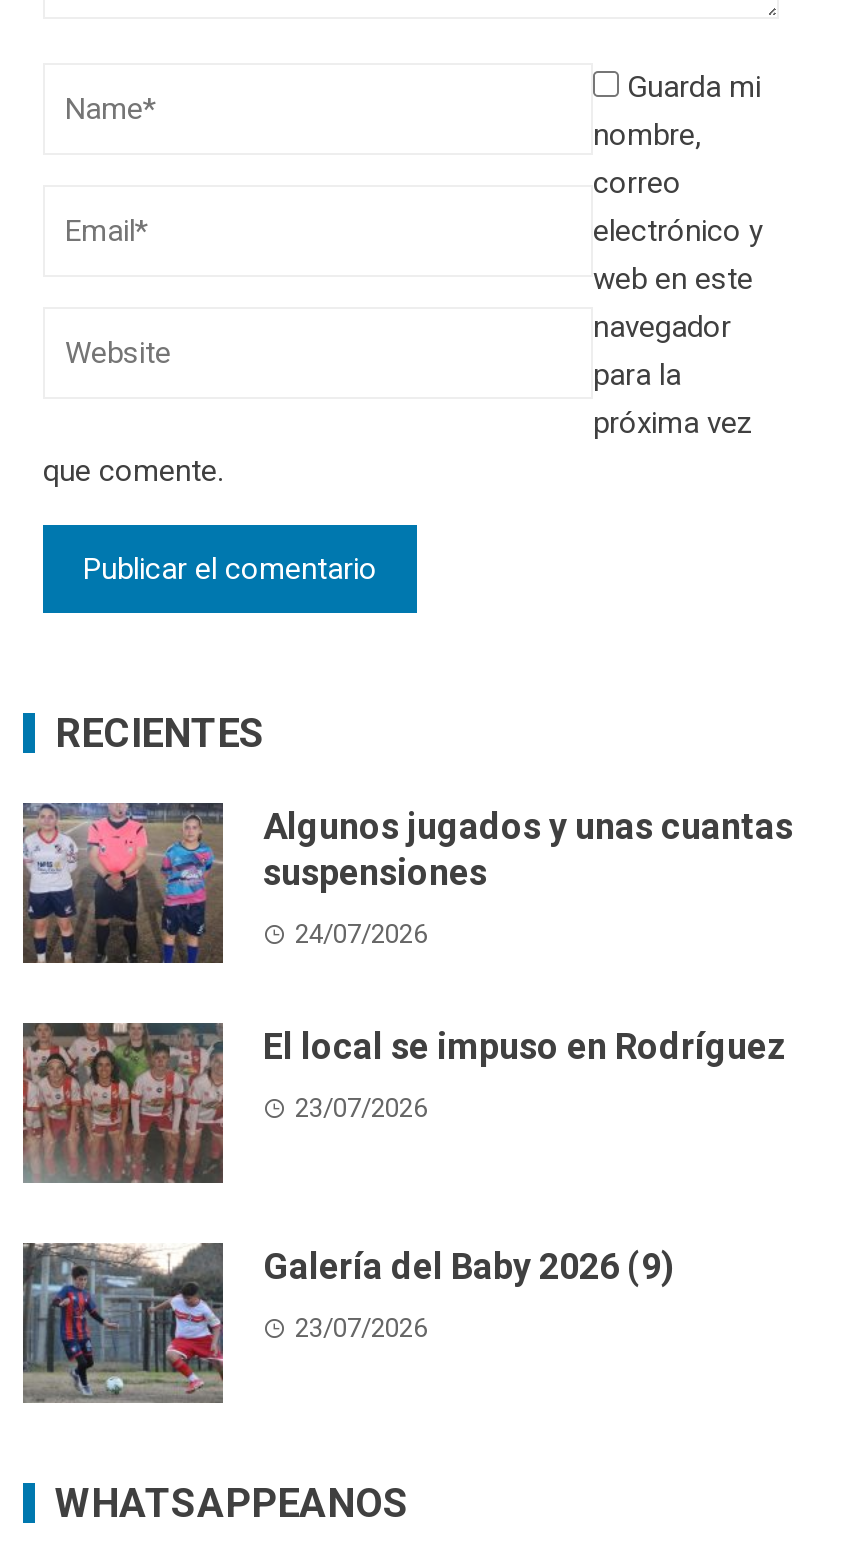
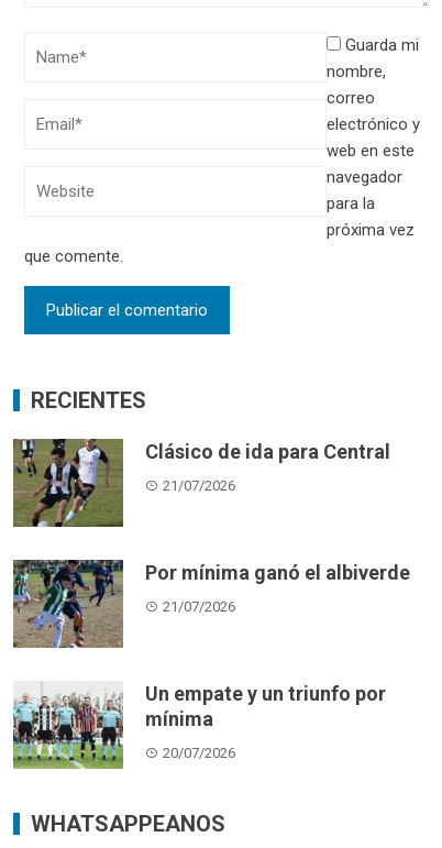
- [image]
- Algunos jugados y unas cuantas
- suspensiones
+ [image]
+ Clásico de ida para Central

- 24/07/2026
+ 21/07/2026

- [image]
- El local se impuso en Rodríguez
+ [image]
+ Por mínima ganó el albiverde

- 23/07/2026
+ 21/07/2026

- [image]
- Galería del Baby 2026 (9)
+ [image]
+ Un empate y un triunfo por
+ mínima

- 23/07/2026
+ 20/07/2026
